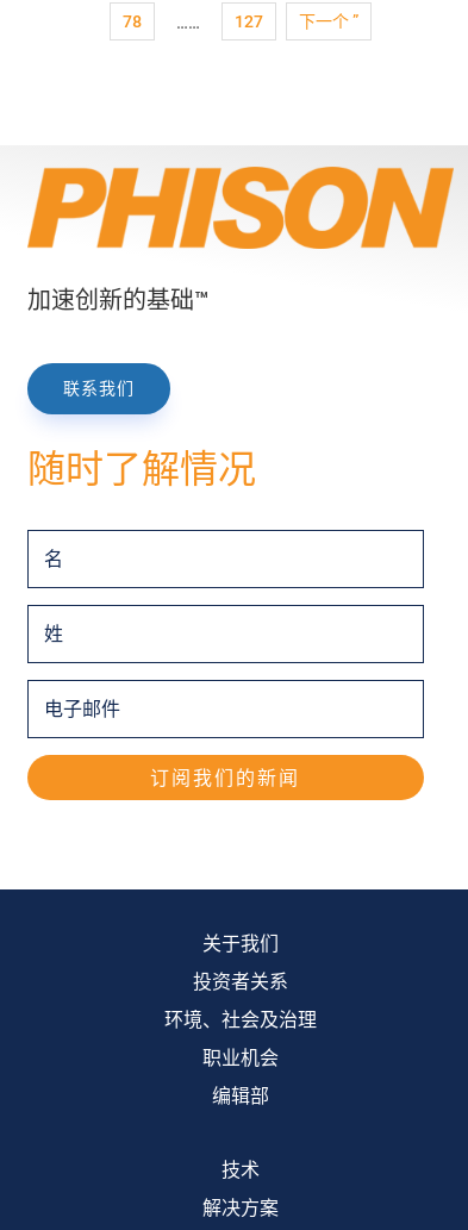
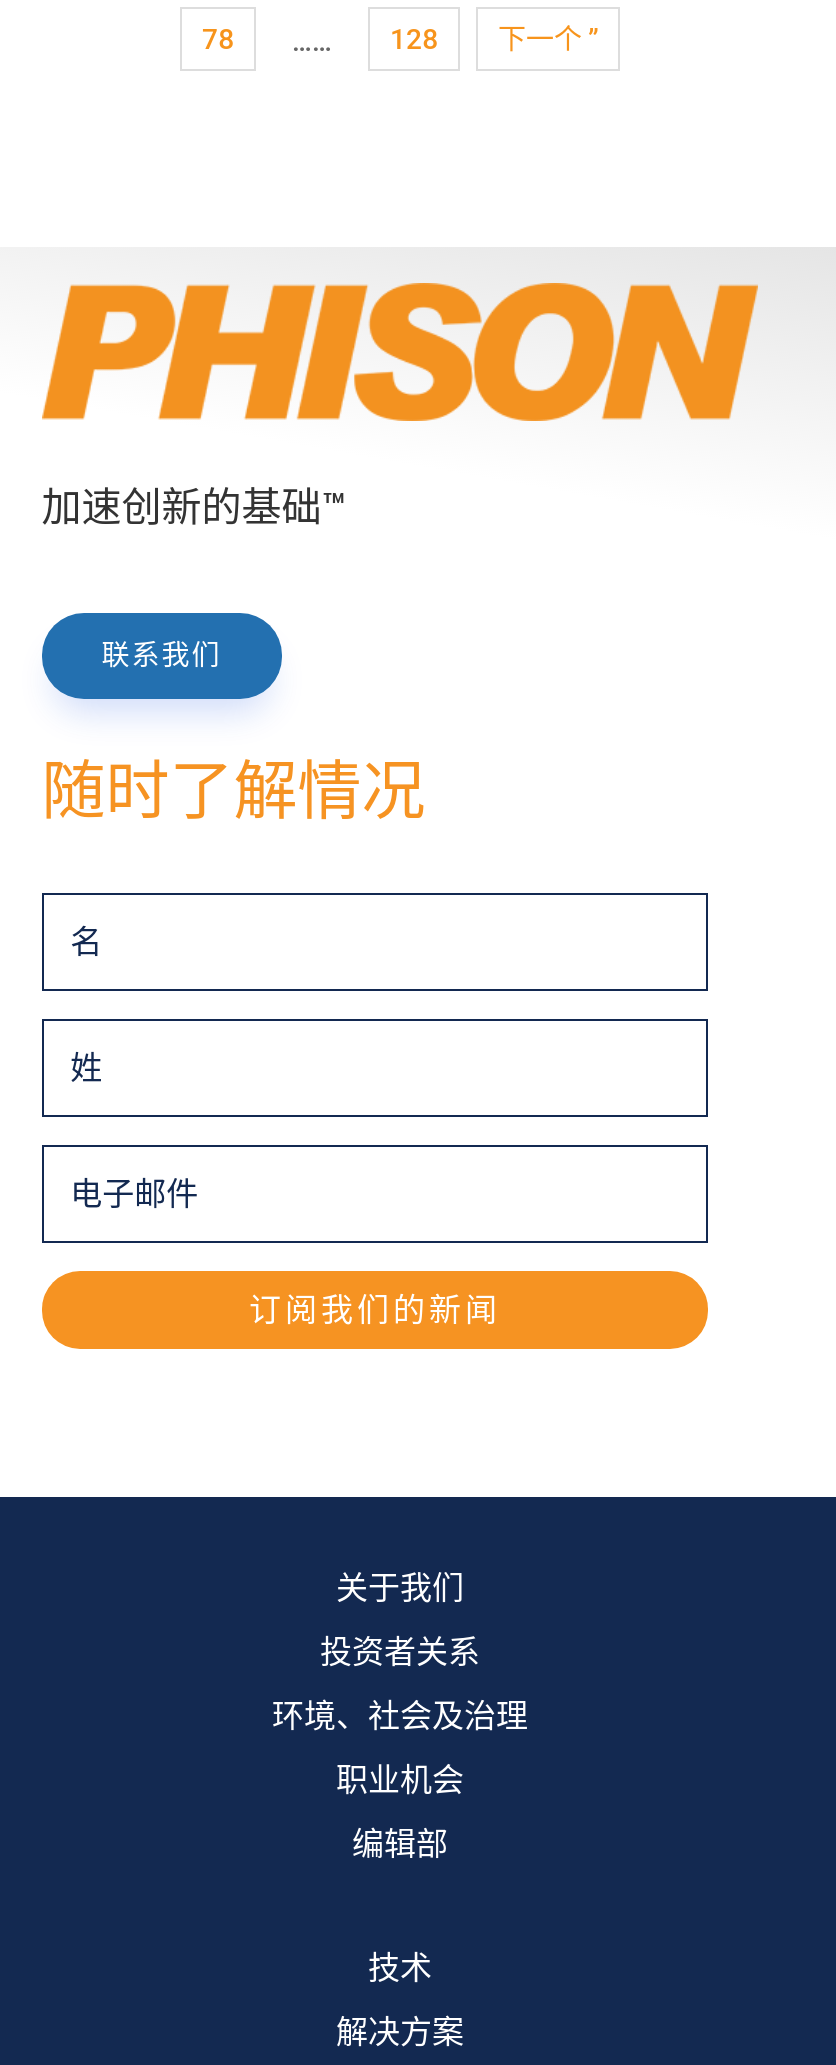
- 127
+ 128
